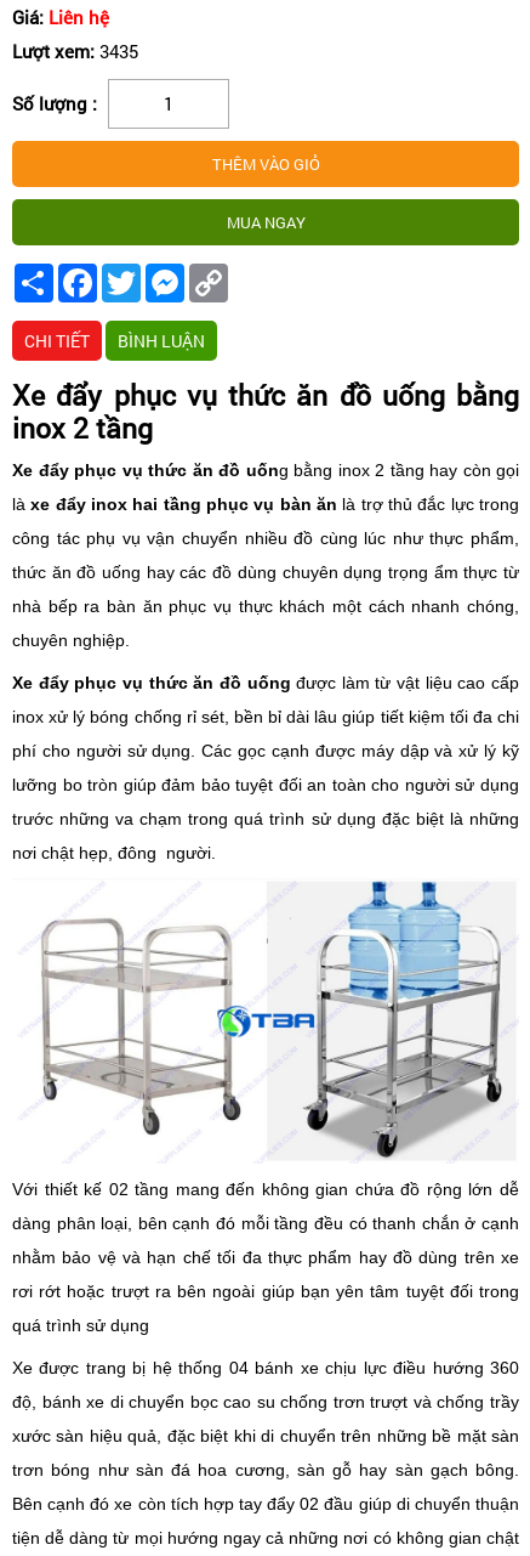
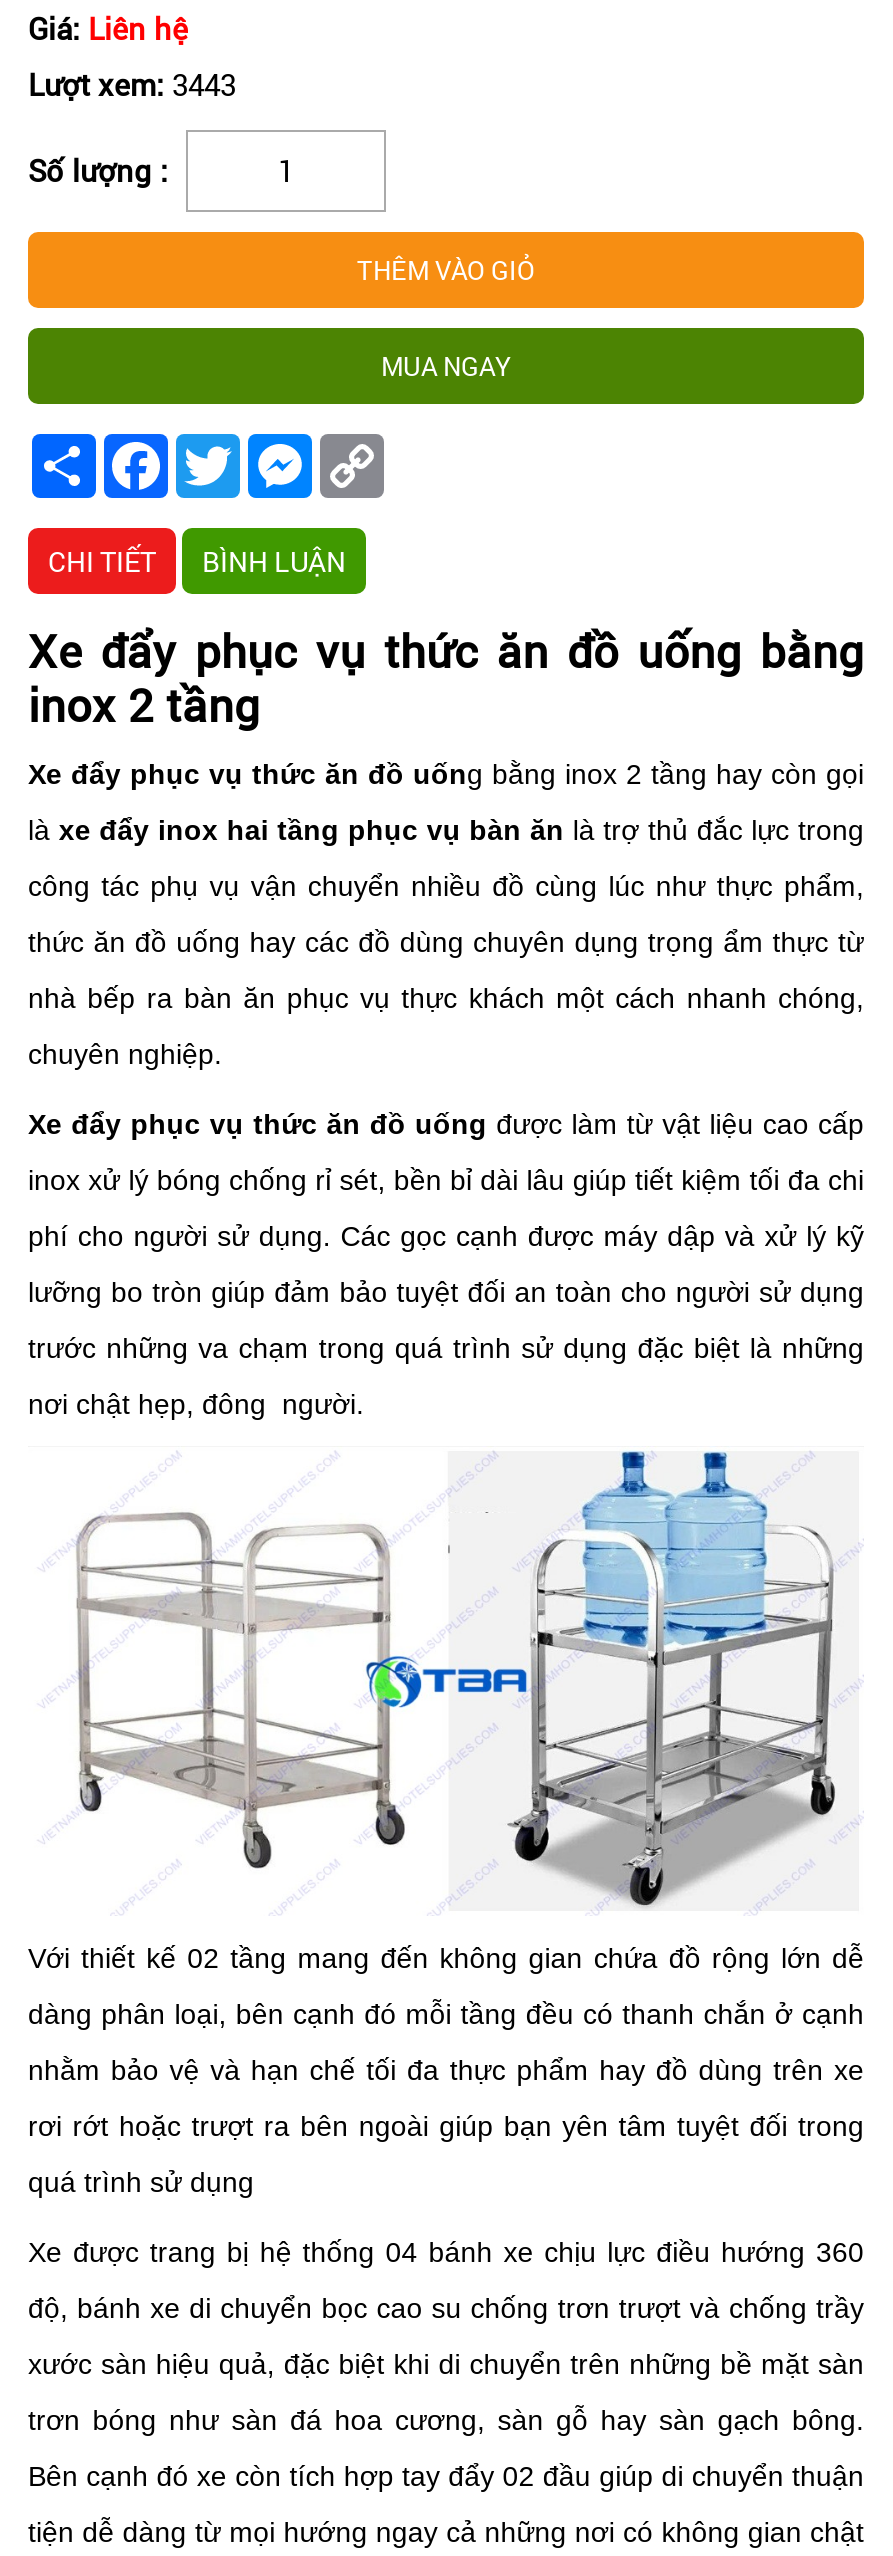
- Lượt xem: 3435
+ Lượt xem: 3443
